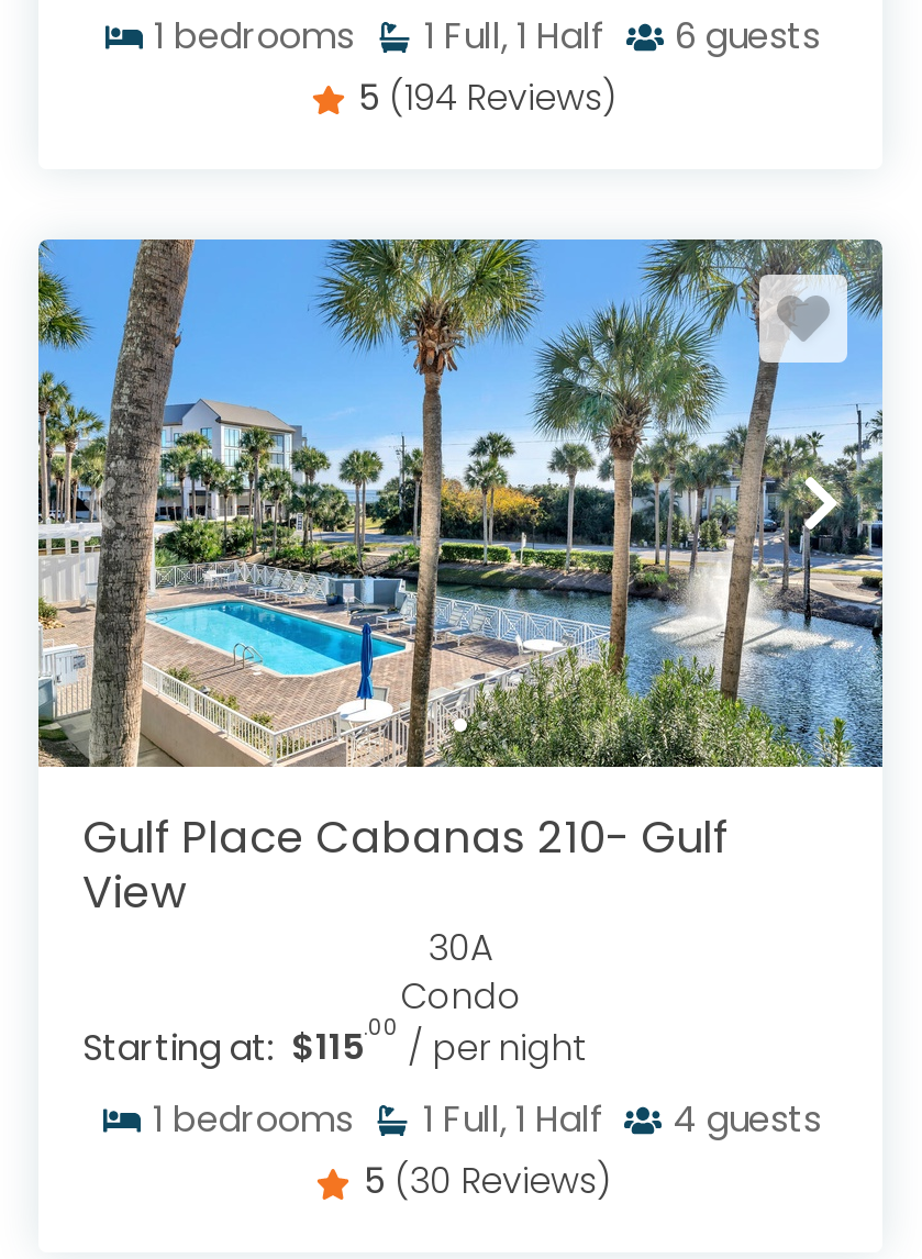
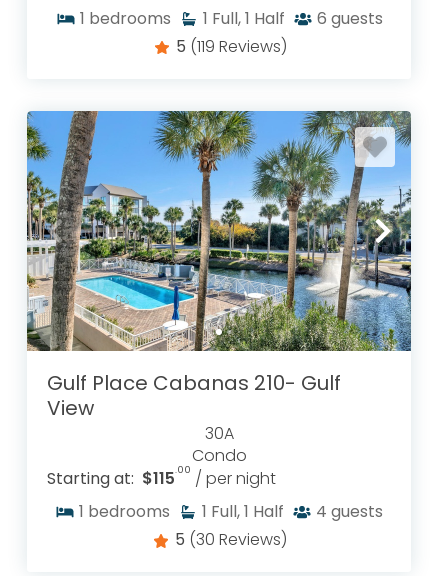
- 5 (194 Reviews)
+ 5 (119 Reviews)
